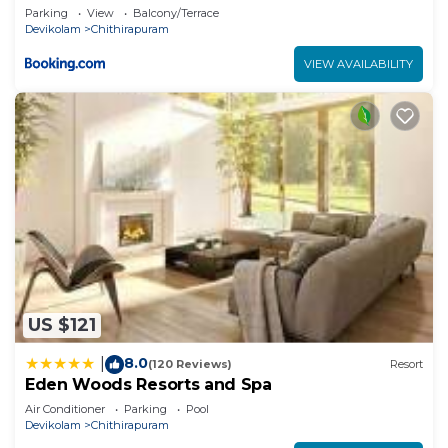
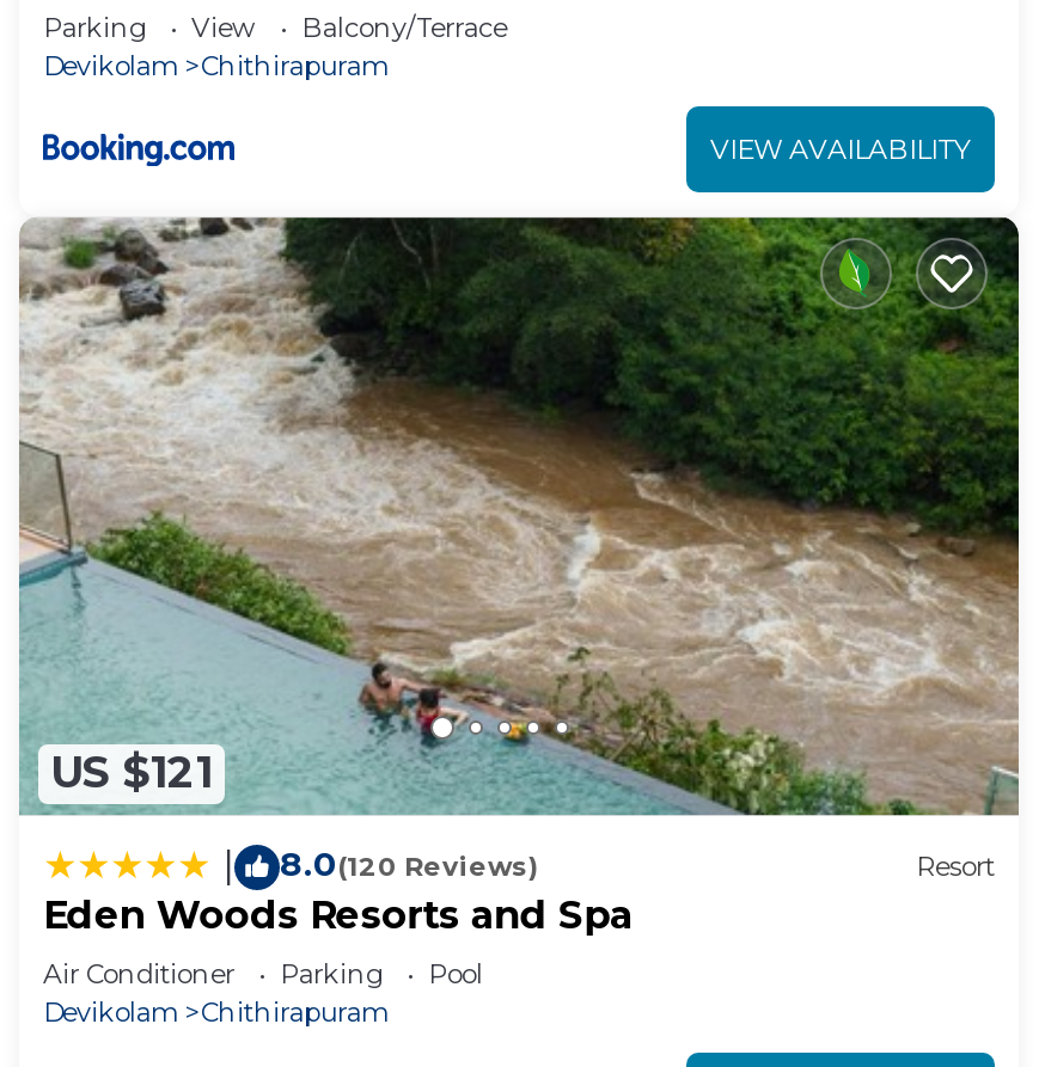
- [image]
+ [image]
